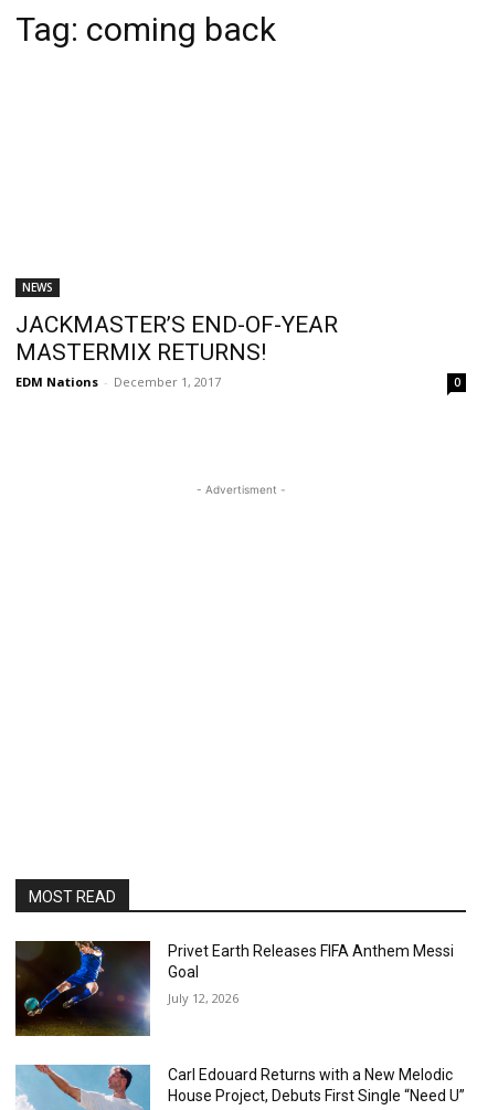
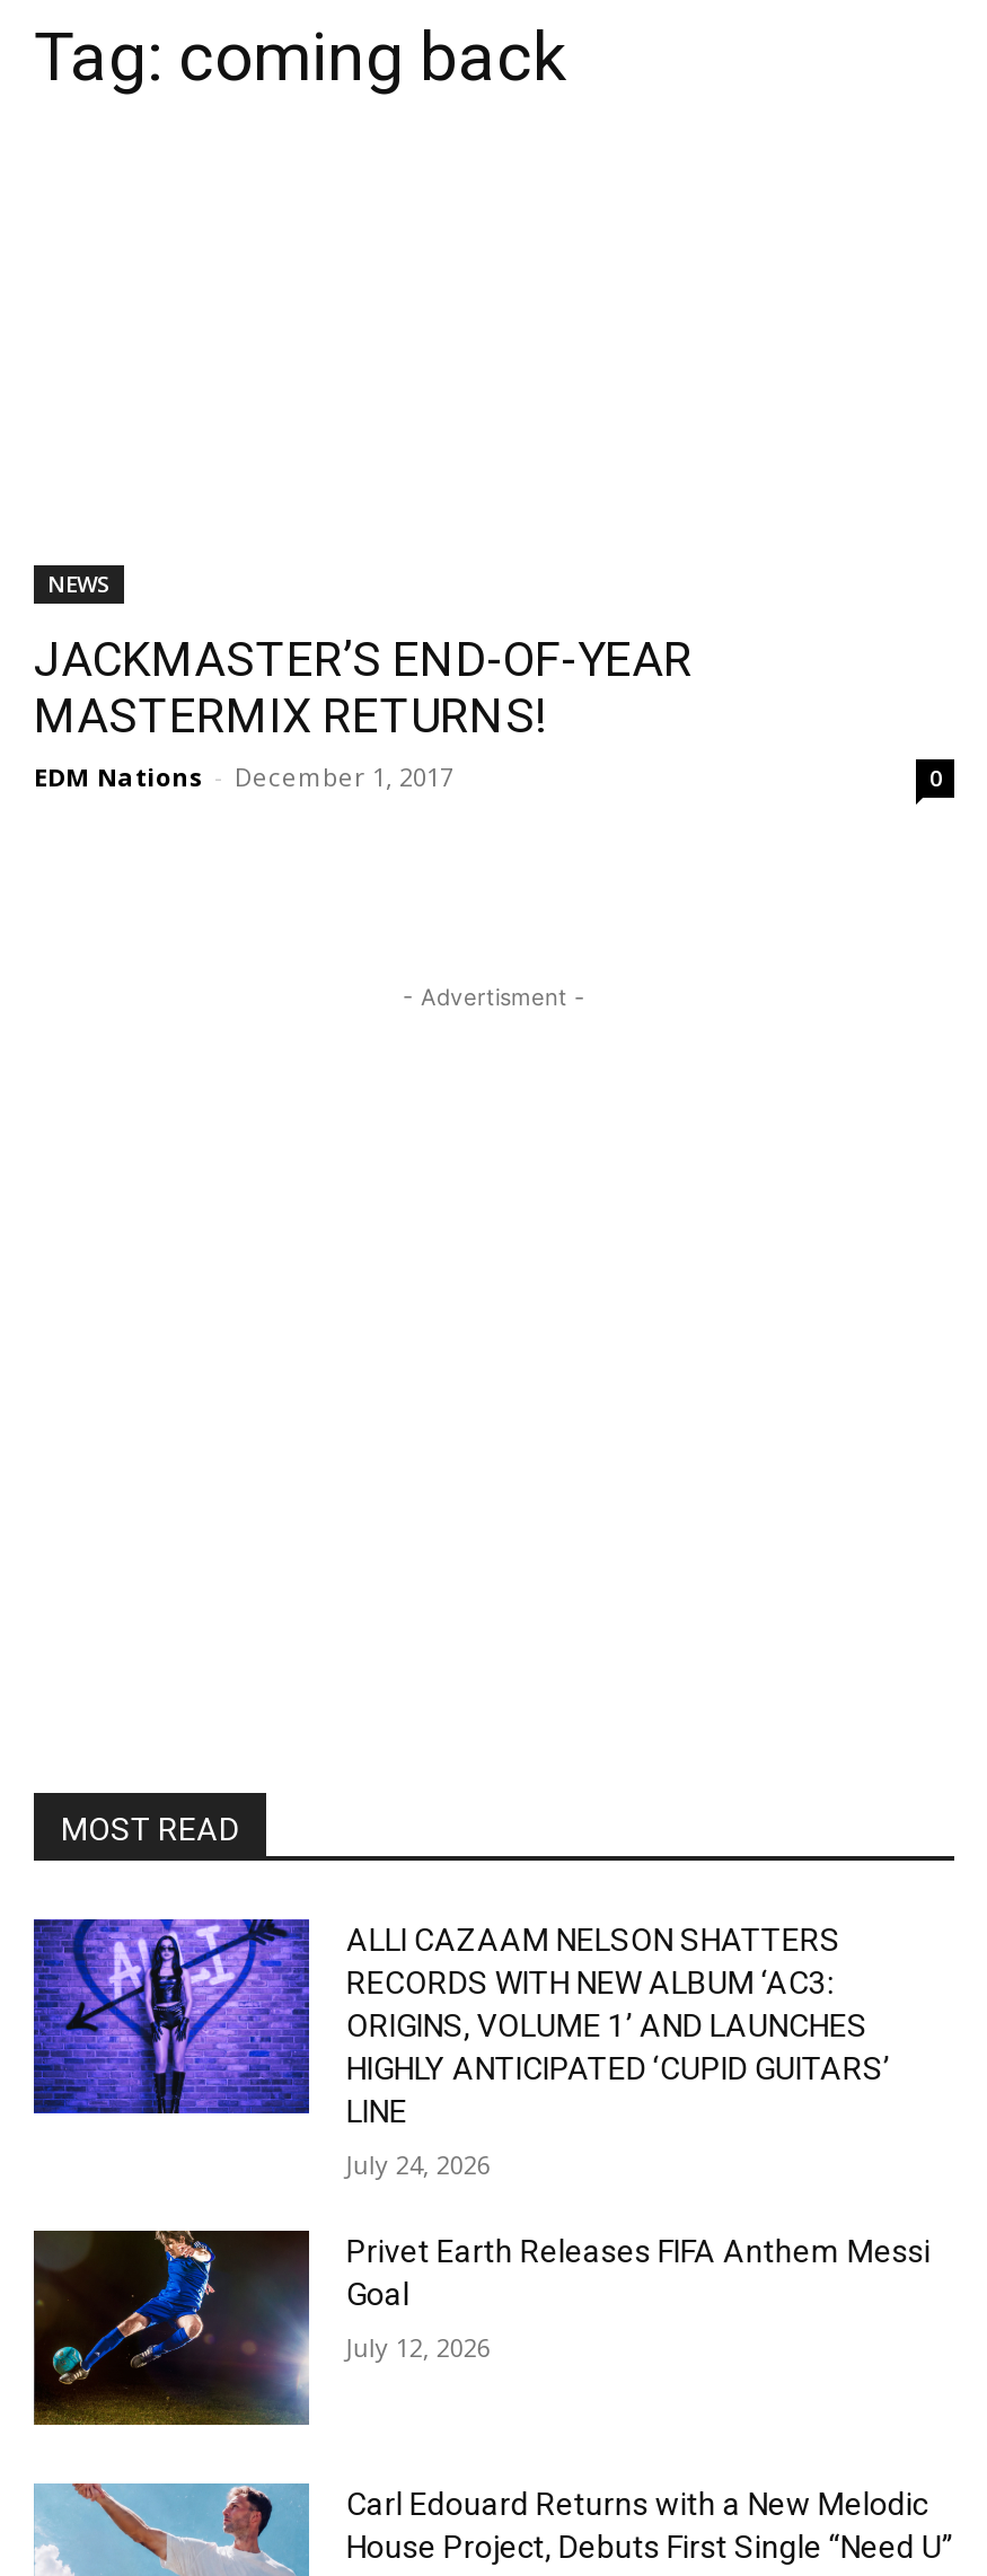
+ [image]
+ ALLI CAZAAM NELSON SHATTERS
+ RECORDS WITH NEW ALBUM ‘AC3:
+ ORIGINS, VOLUME 1’ AND LAUNCHES
+ HIGHLY ANTICIPATED ‘CUPID GUITARS’
+ LINE
+ July 24, 2026
